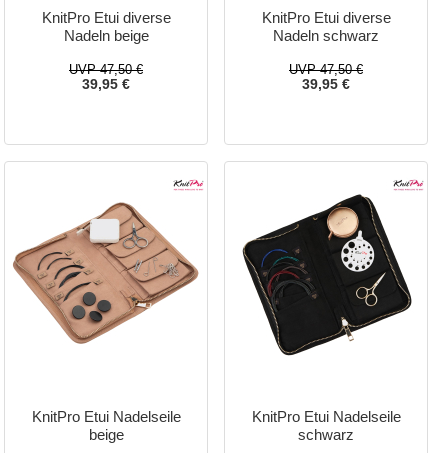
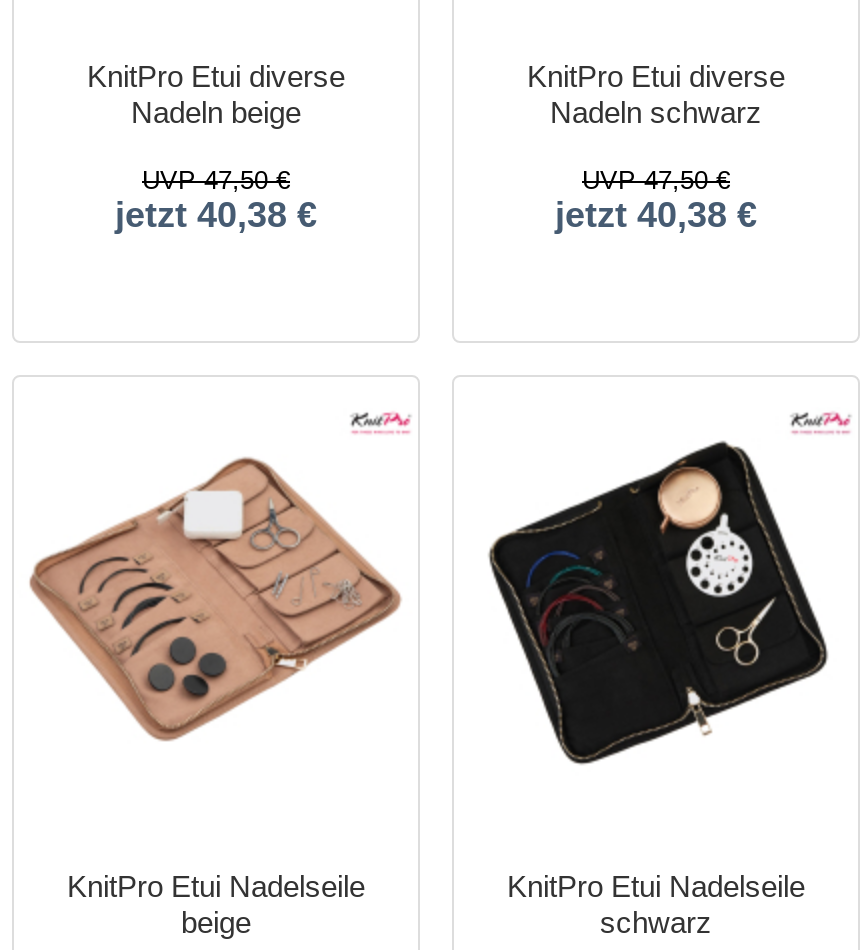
- 39,95 €
+ jetzt 40,38 €

- 39,95 €
+ jetzt 40,38 €
